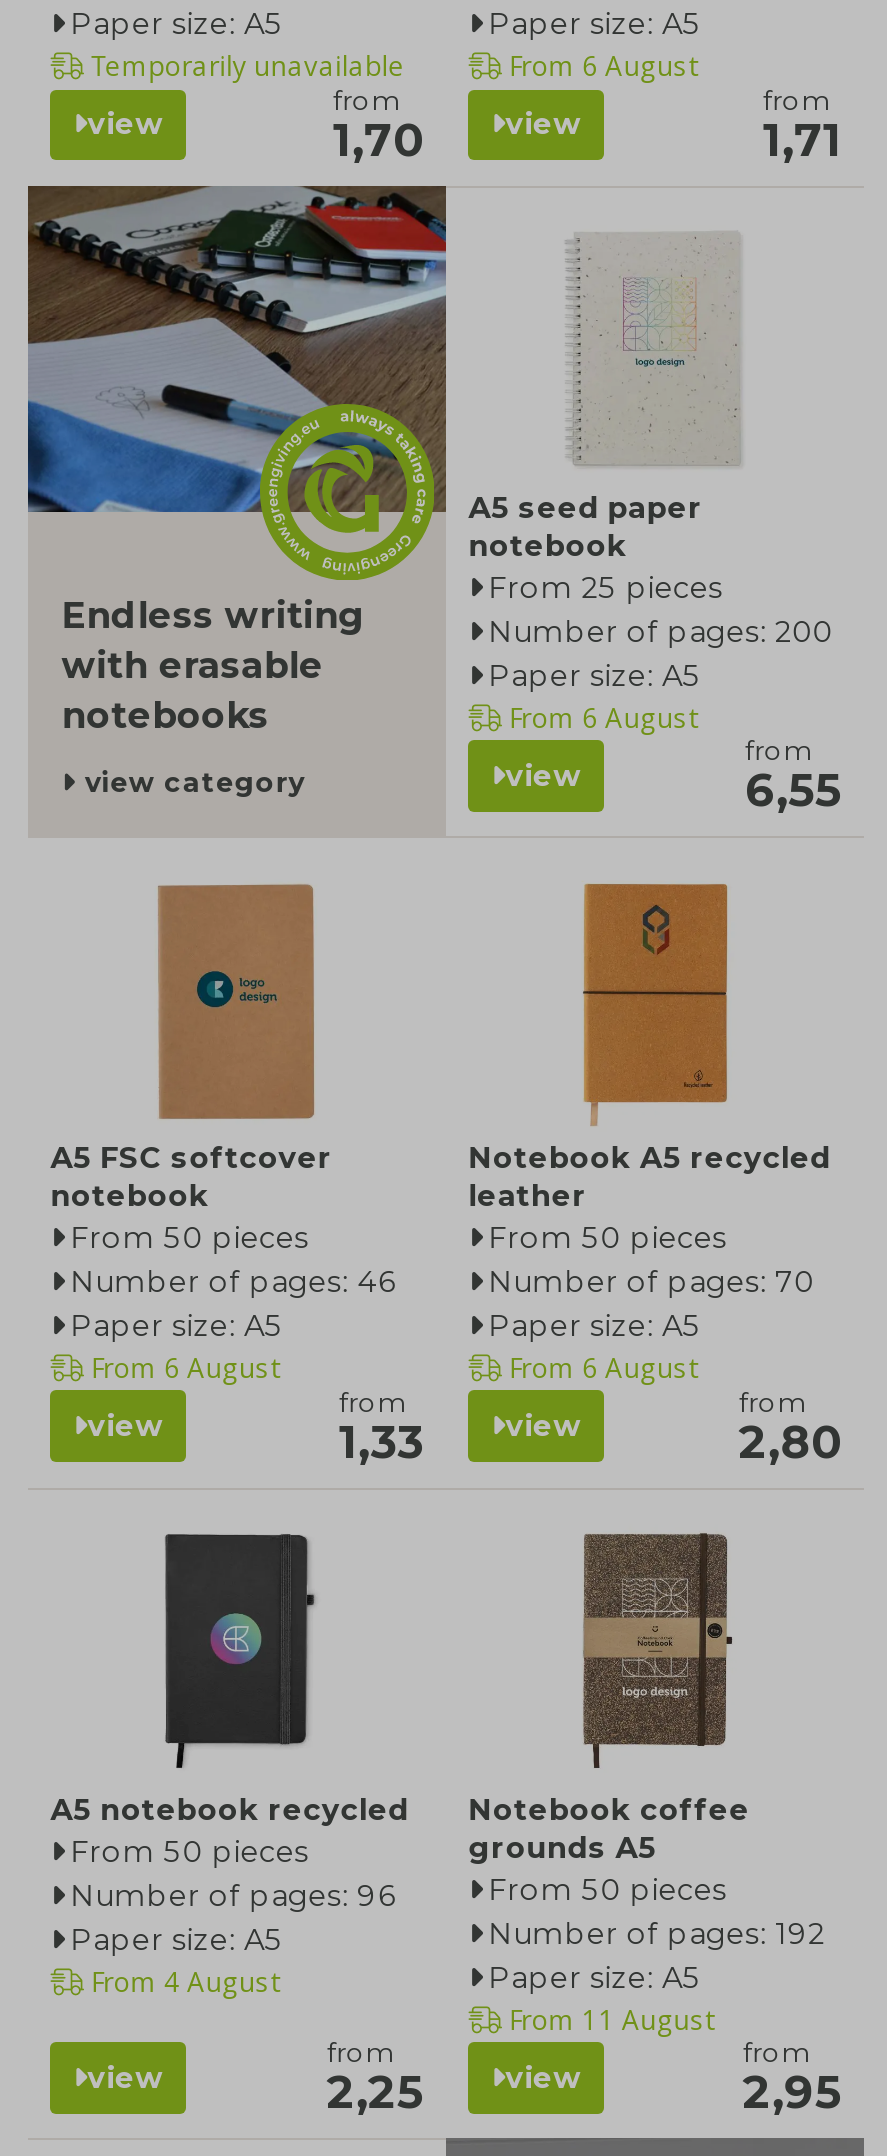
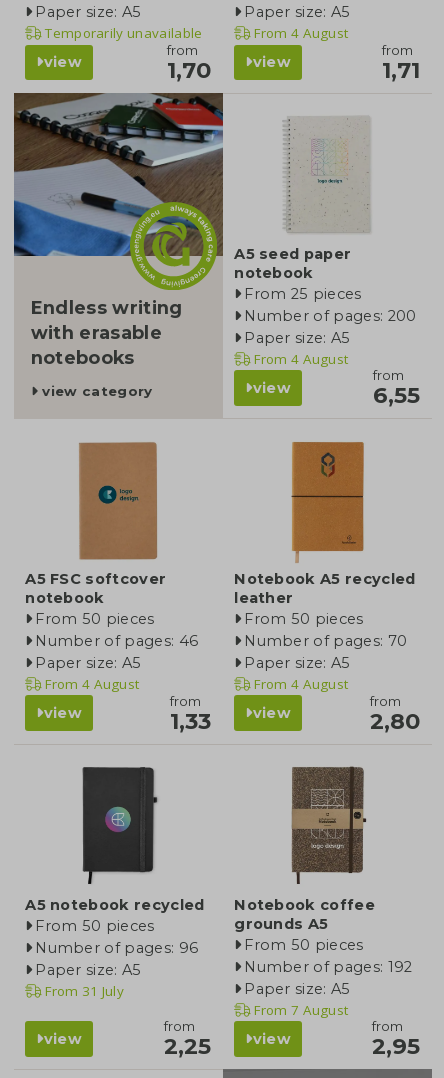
- From 6 August
+ From 4 August

- From 6 August
+ From 4 August

- From 6 August
+ From 4 August

- From 6 August
+ From 4 August

- From 4 August
+ From 31 July

- From 11 August
+ From 7 August
